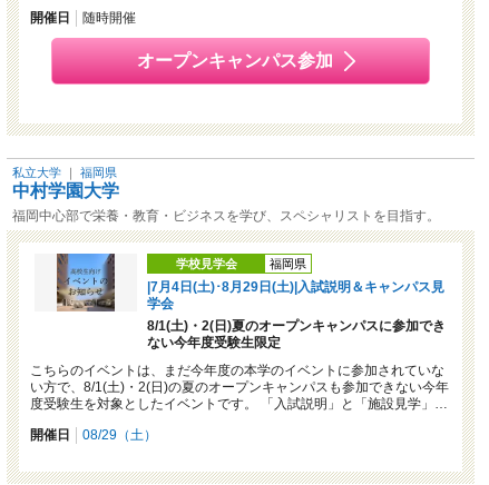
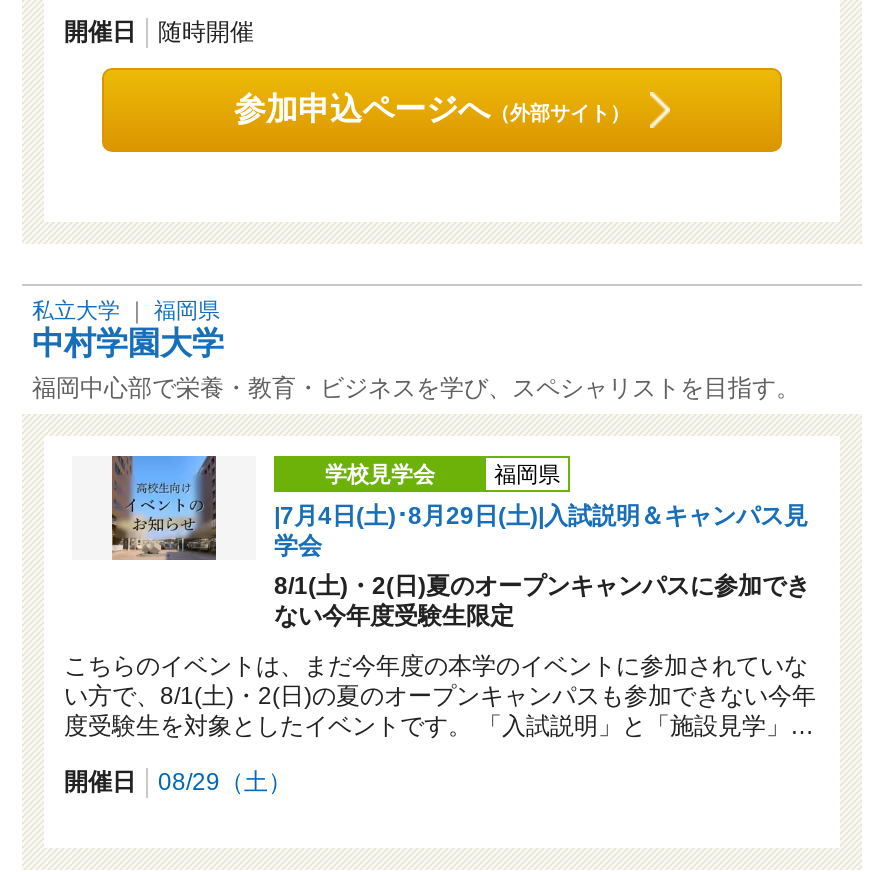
- オープンキャンパス参加
+ 参加申込ページへ（外部サイト）
